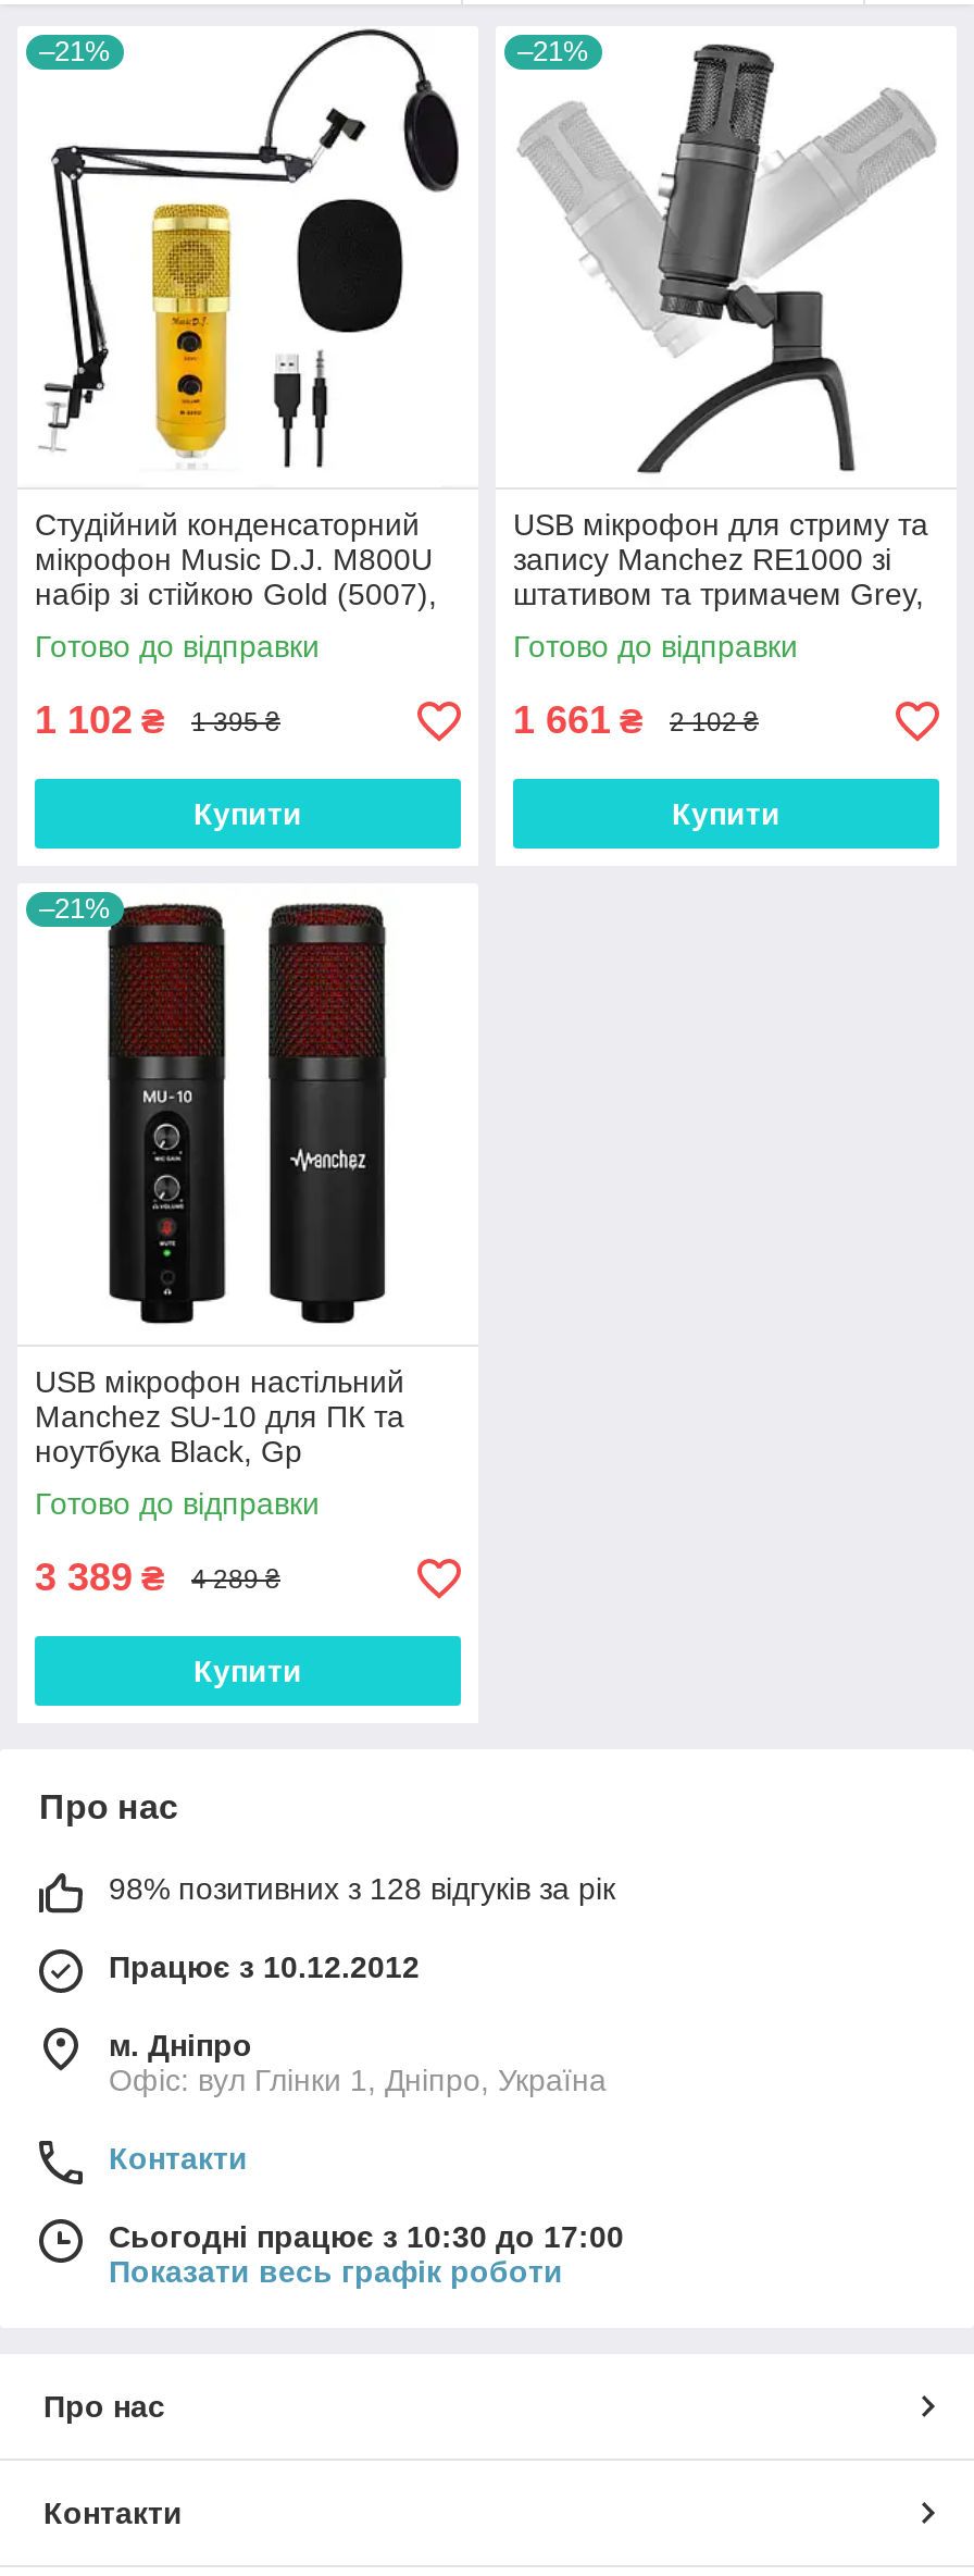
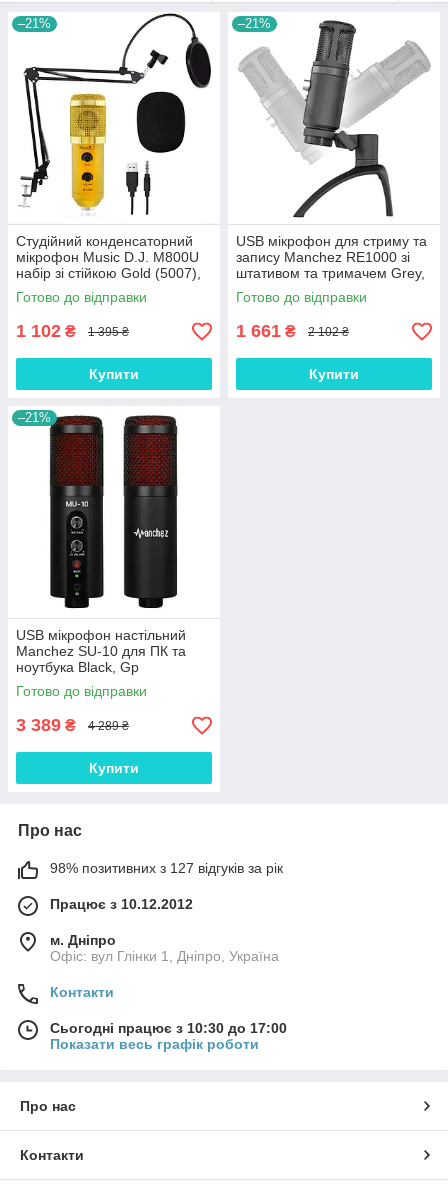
- 98% позитивних з 128 відгуків за рік
+ 98% позитивних з 127 відгуків за рік
